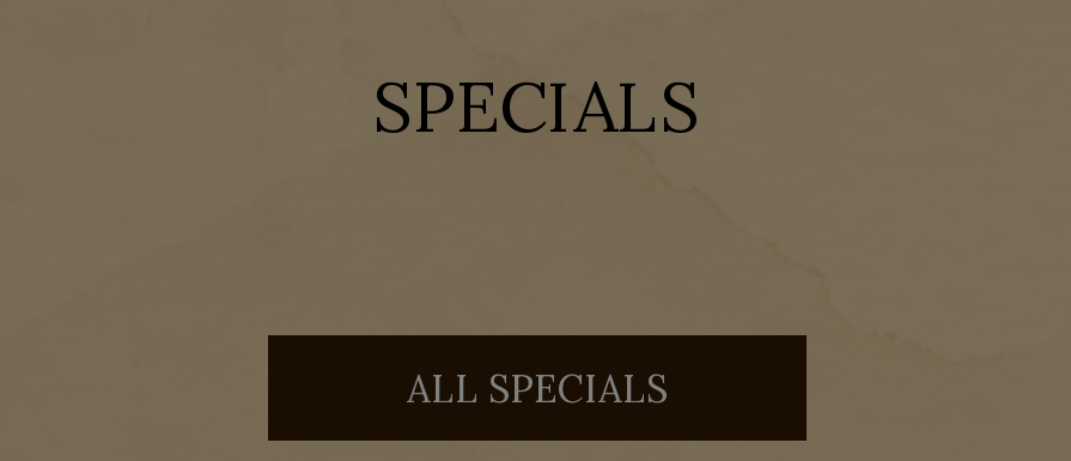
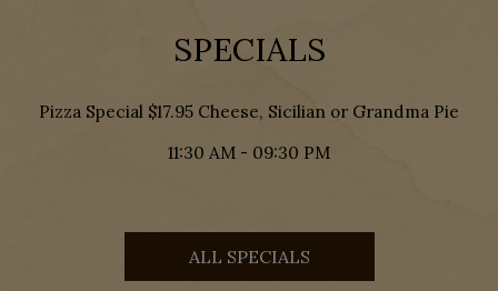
+ Pizza Special $17.95 Cheese, Sicilian or Grandma Pie
+ 11:30 AM - 09:30 PM
